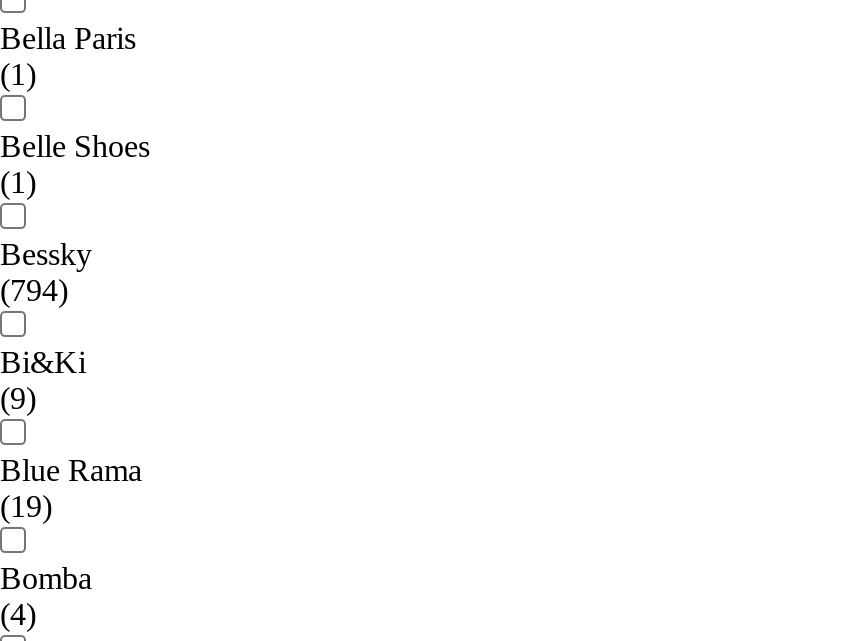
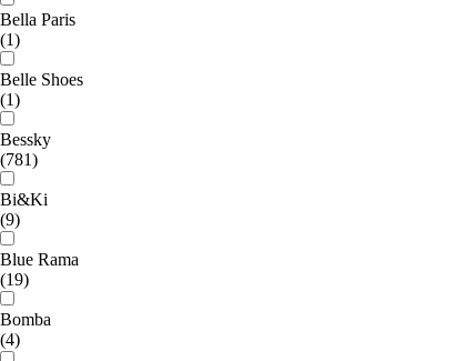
- (794)
+ (781)
